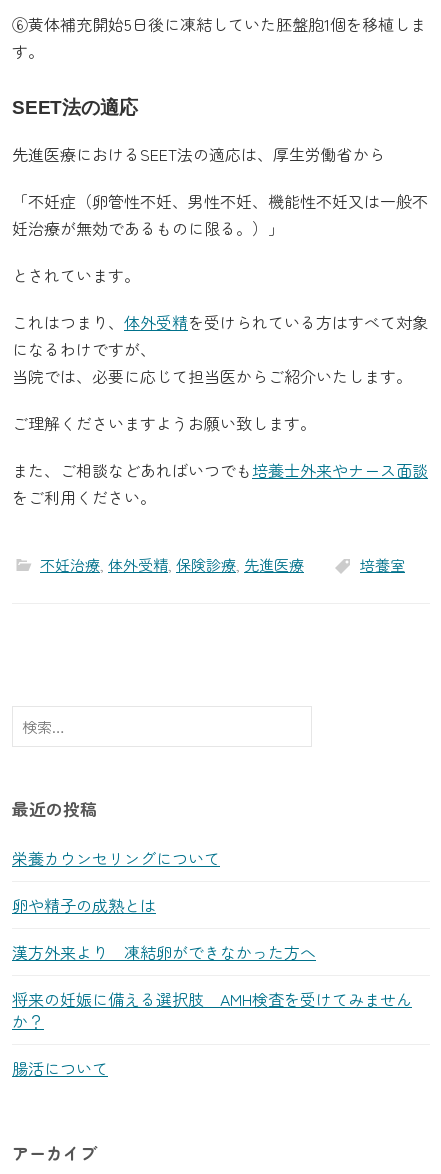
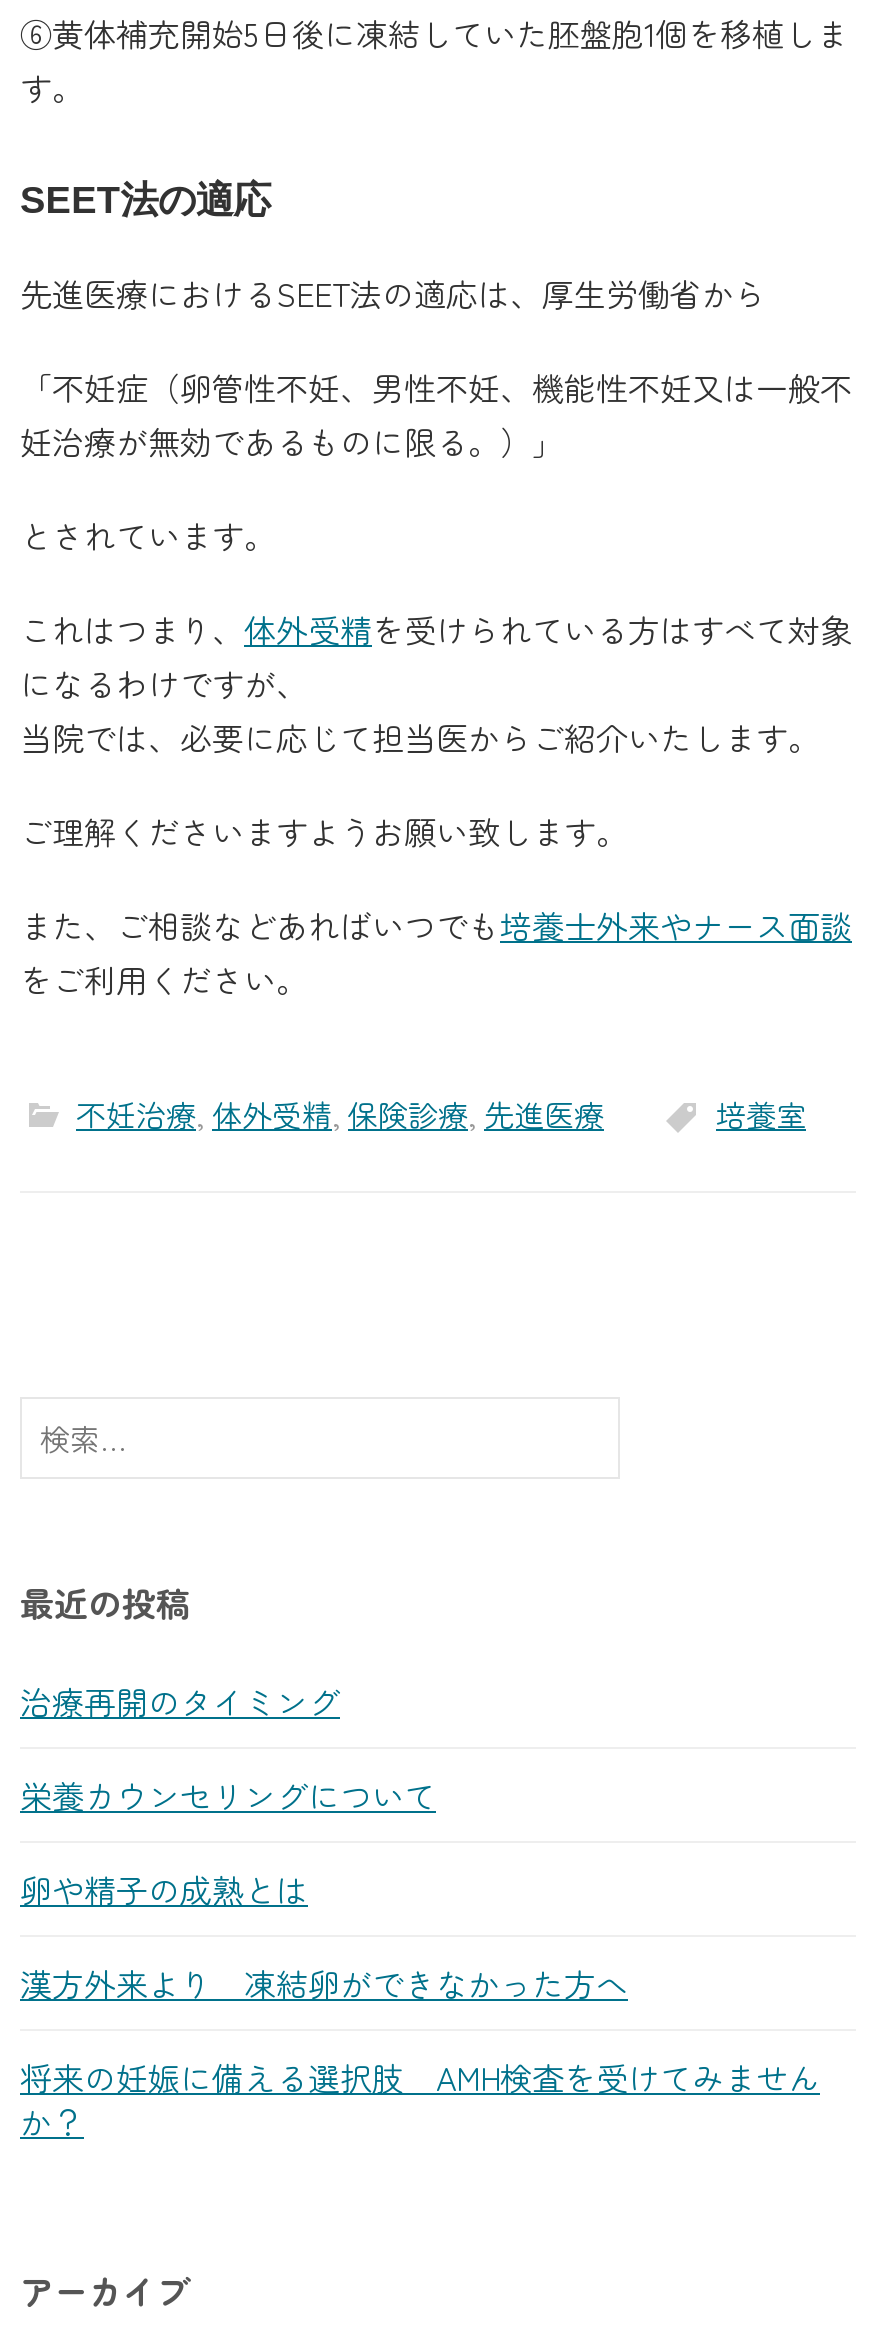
+ 治療再開のタイミング

moved down: 栄養カウンセリングについて | 卵や精子の成熟とは | 漢方外来より 凍結卵ができなかった方へ | 将来の妊娠に備える選択肢 AMH検査を受けてみません | か？

- 腸活について
